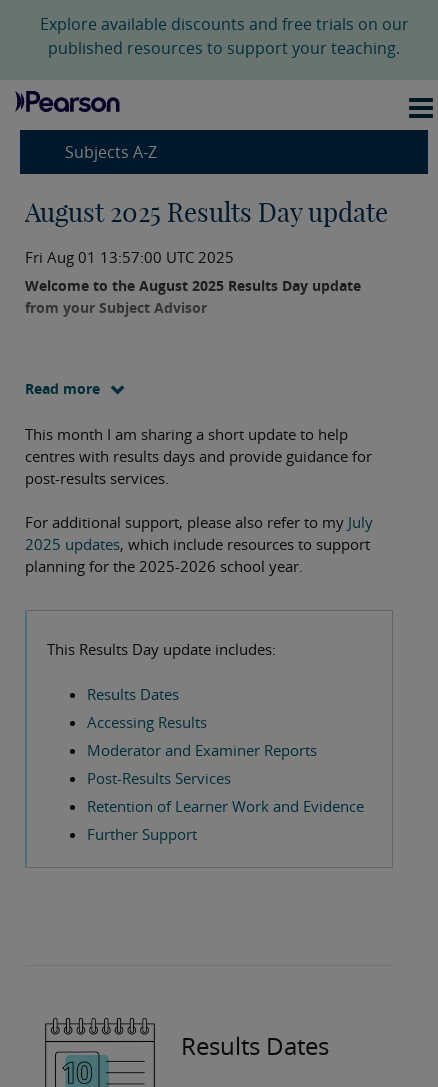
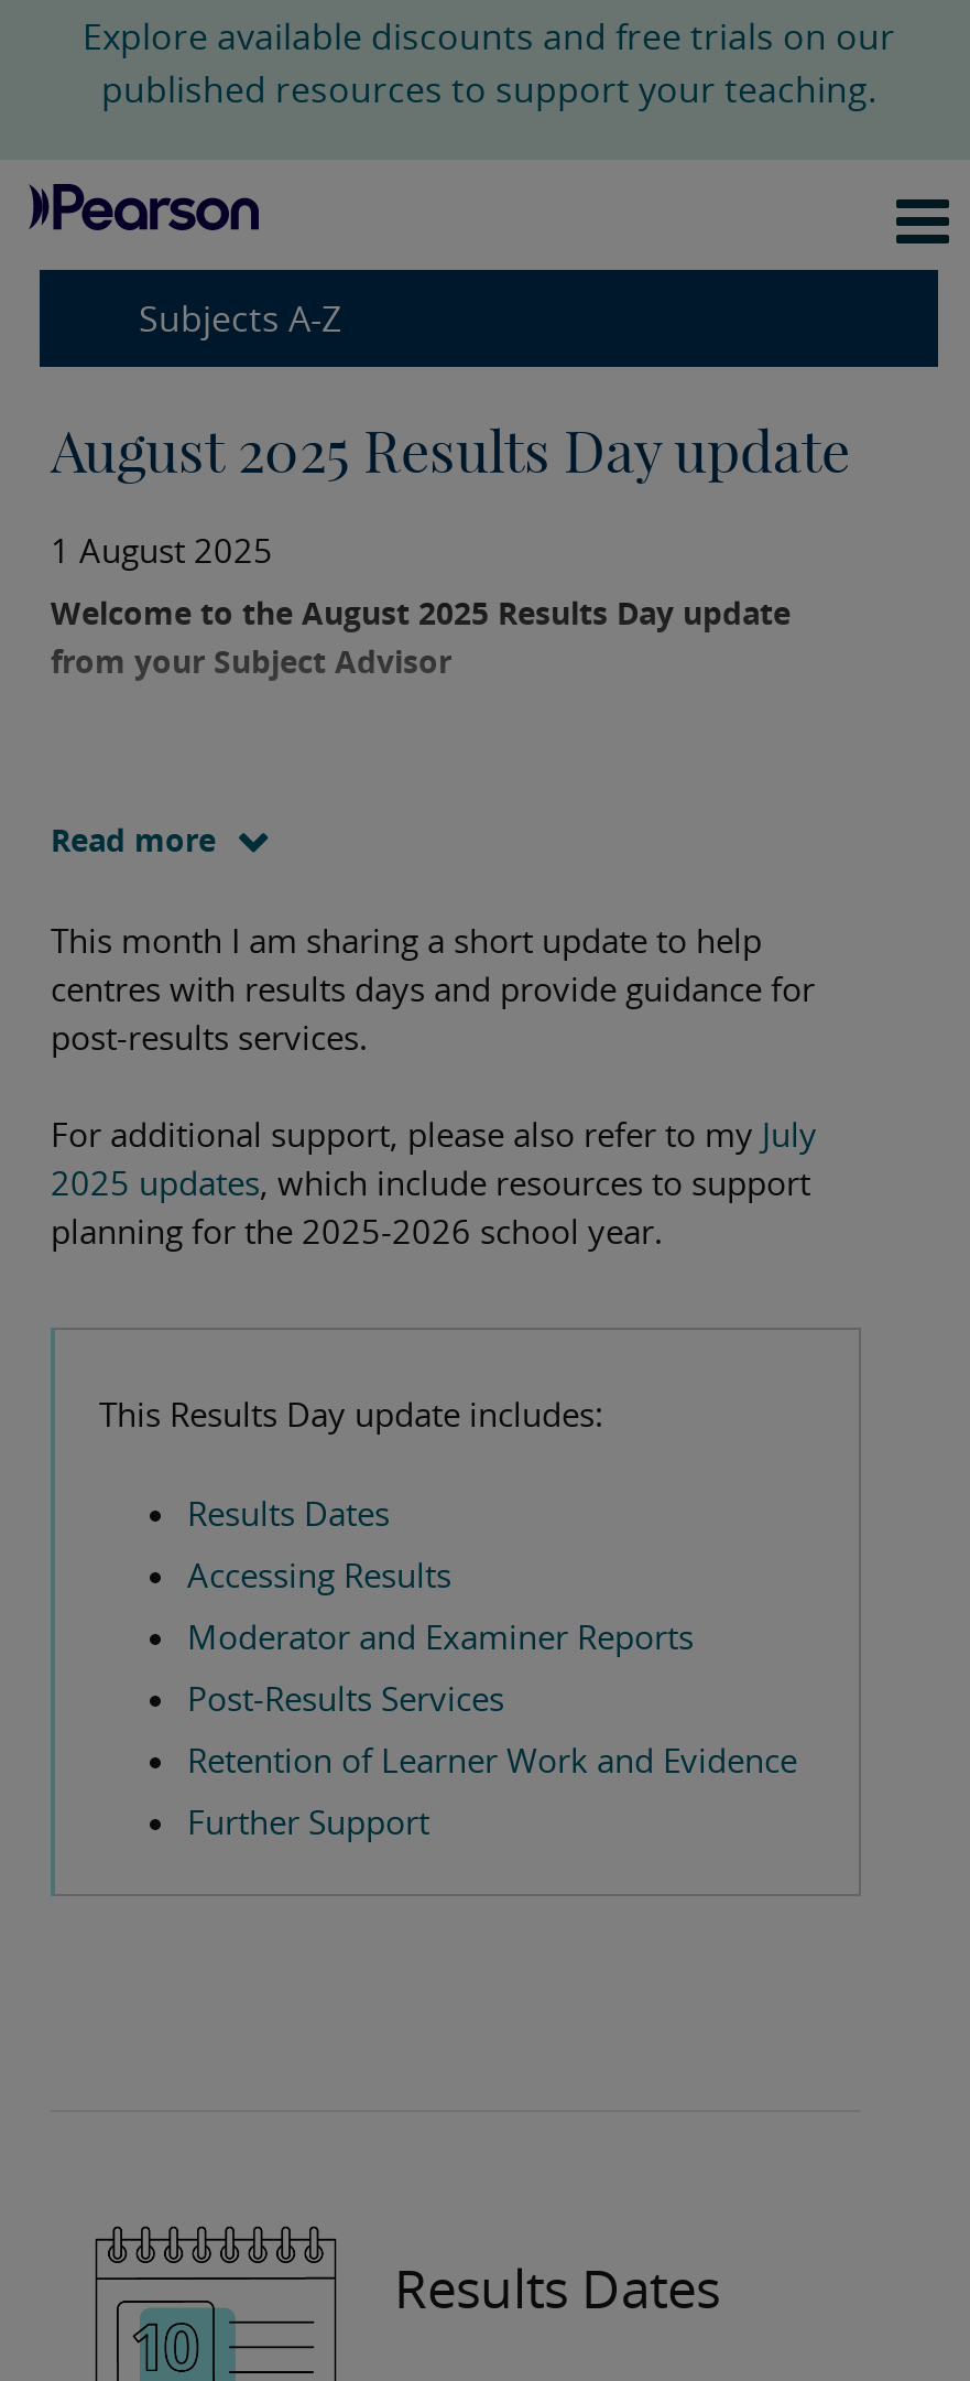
- Fri Aug 01 13:57:00 UTC 2025
+ 1 August 2025
